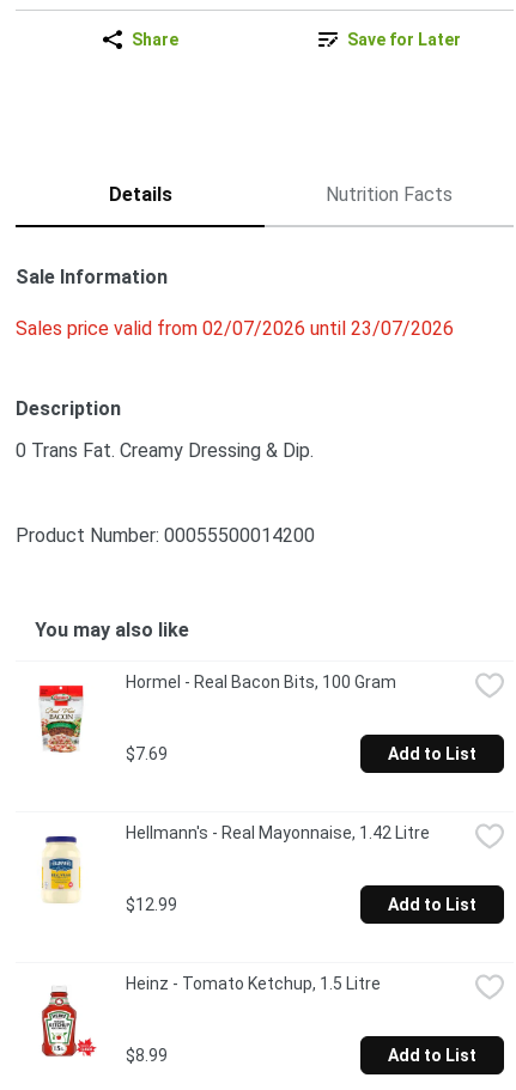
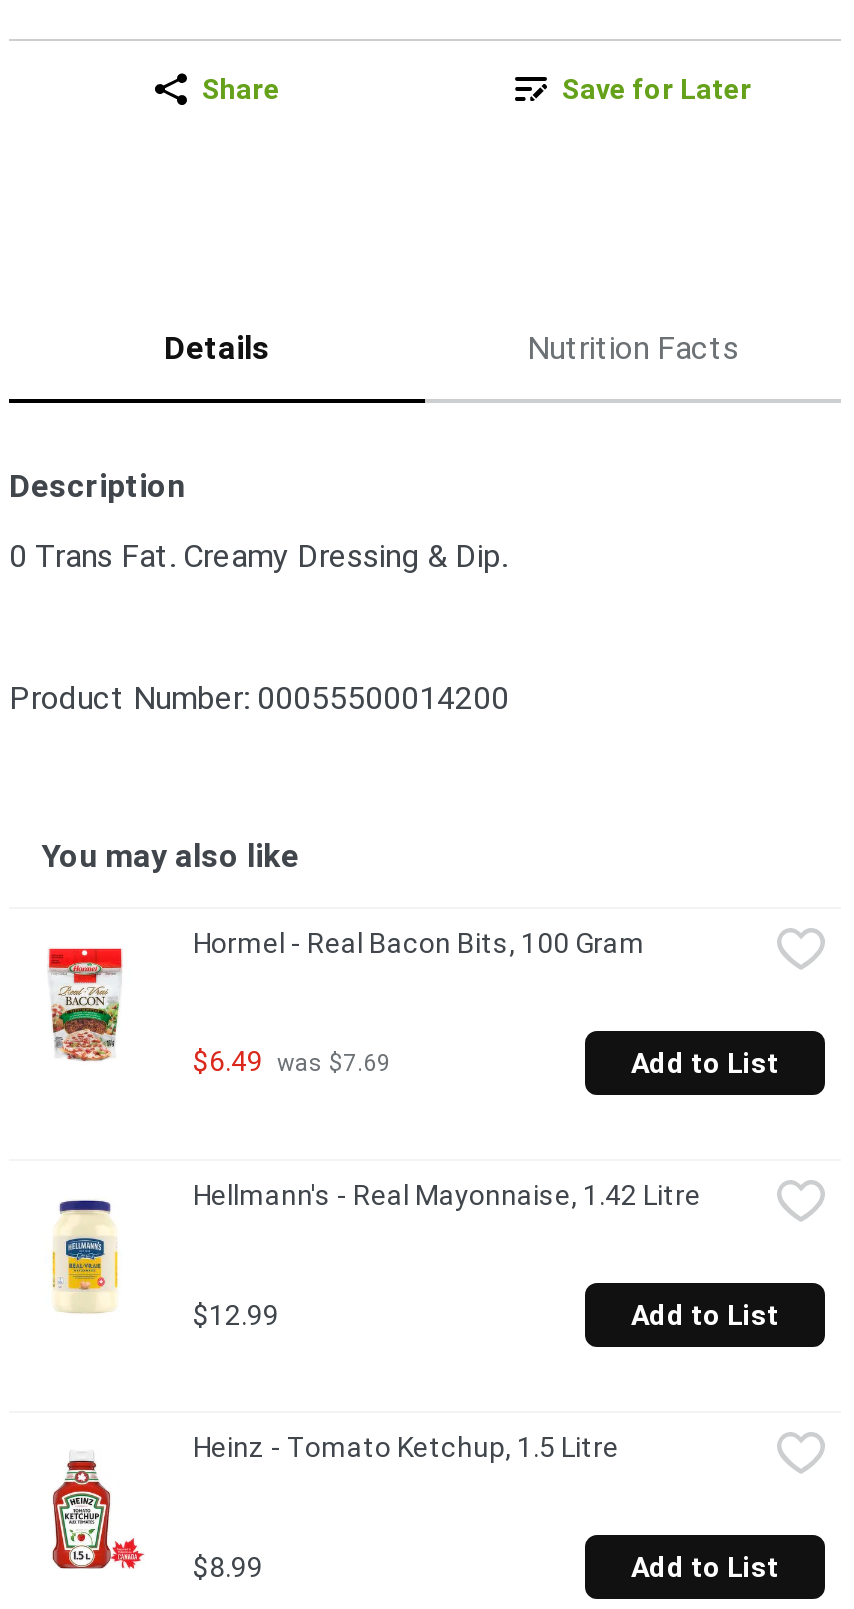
- Sale Information
- Sales price valid from 02/07/2026 until 23/07/2026

- $7.69
+ $6.49 was $7.69
